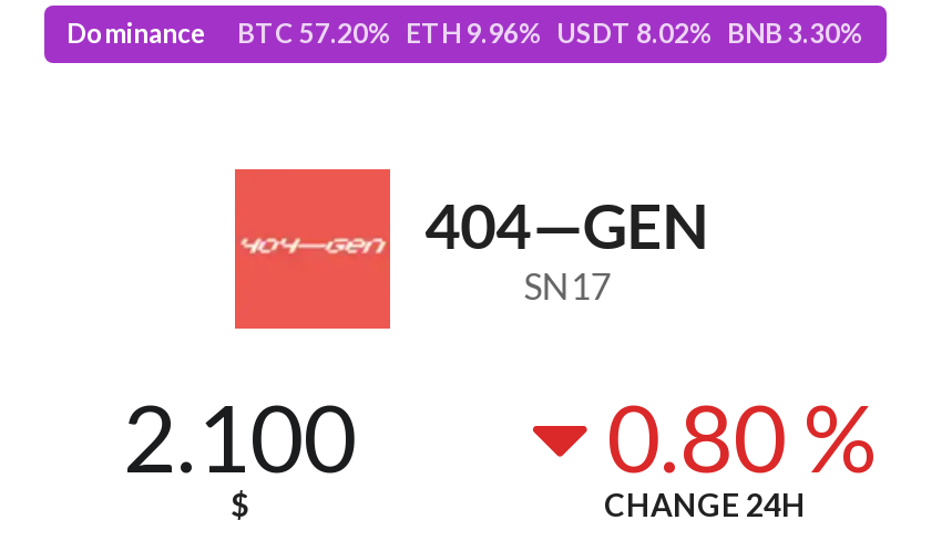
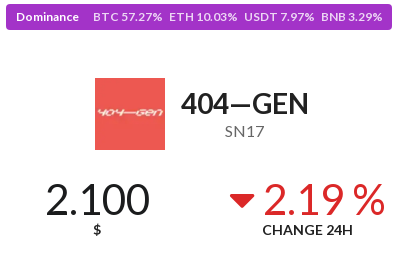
- BTC 57.20% ETH 9.96% USDT 8.02% BNB 3.30%
+ BTC 57.27% ETH 10.03% USDT 7.97% BNB 3.29%

- 0.80 %
+ 2.19 %
